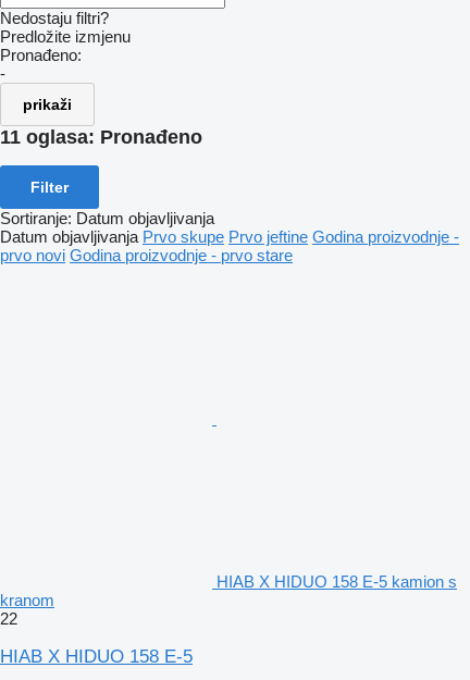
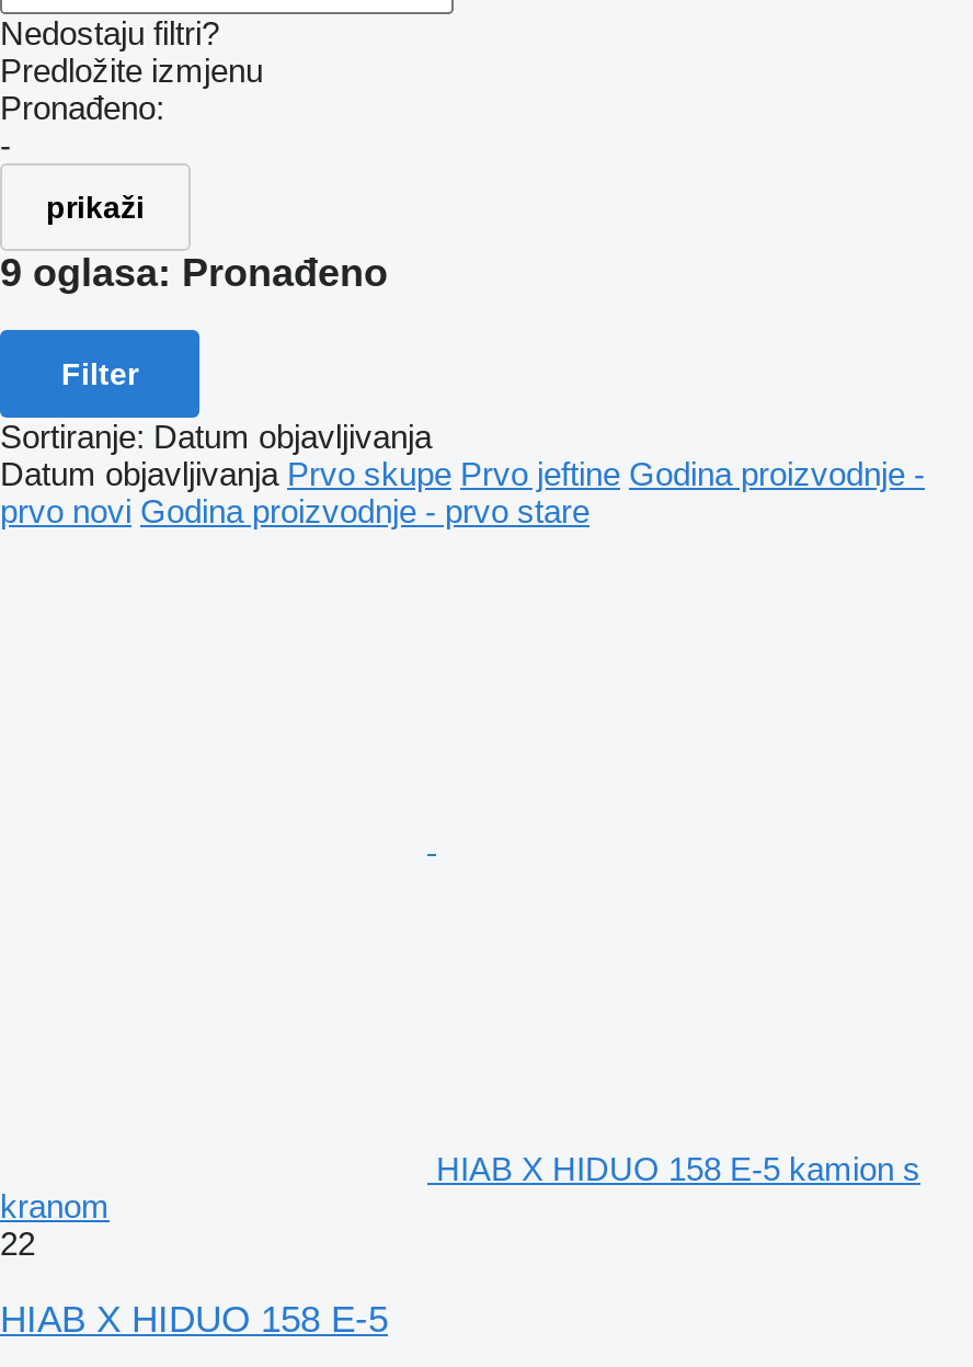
- 11 oglasa: Pronađeno
+ 9 oglasa: Pronađeno
